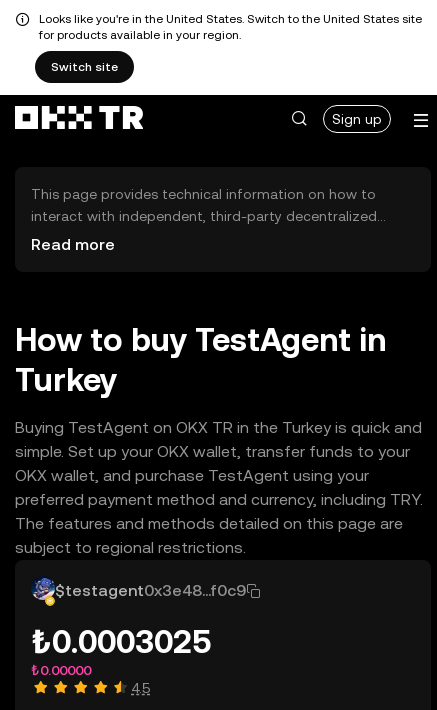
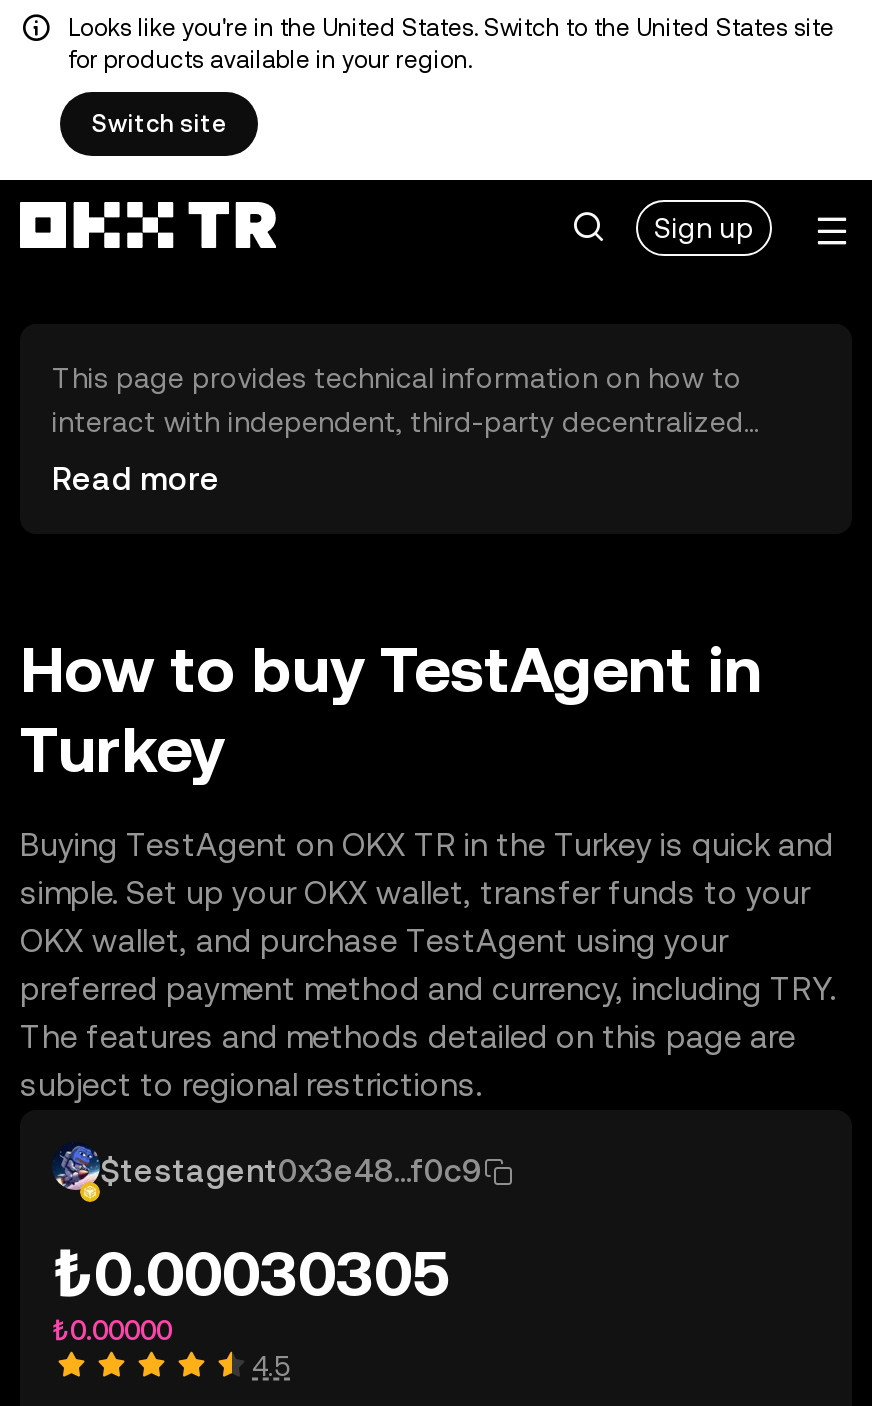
- ₺0.0003025
+ ₺0.00030305
